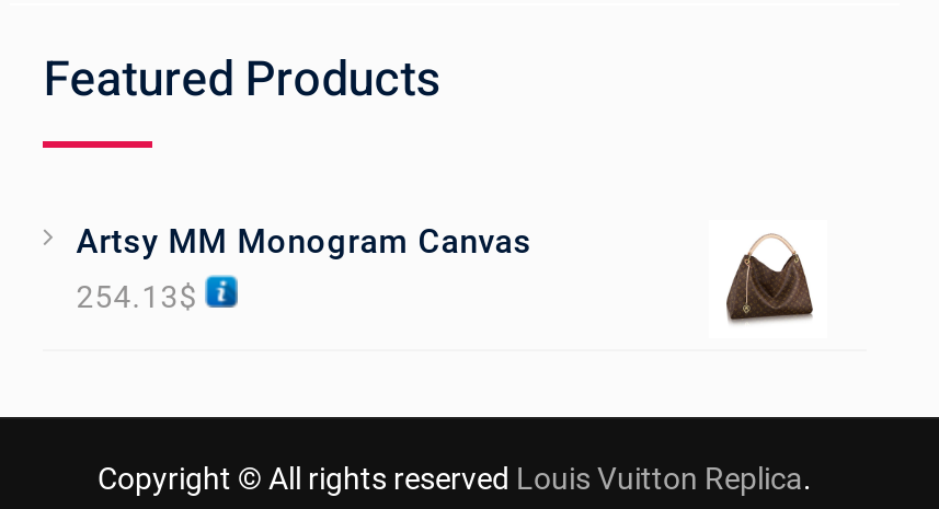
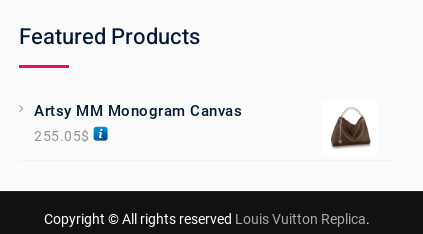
- 254.13$
+ 255.05$
